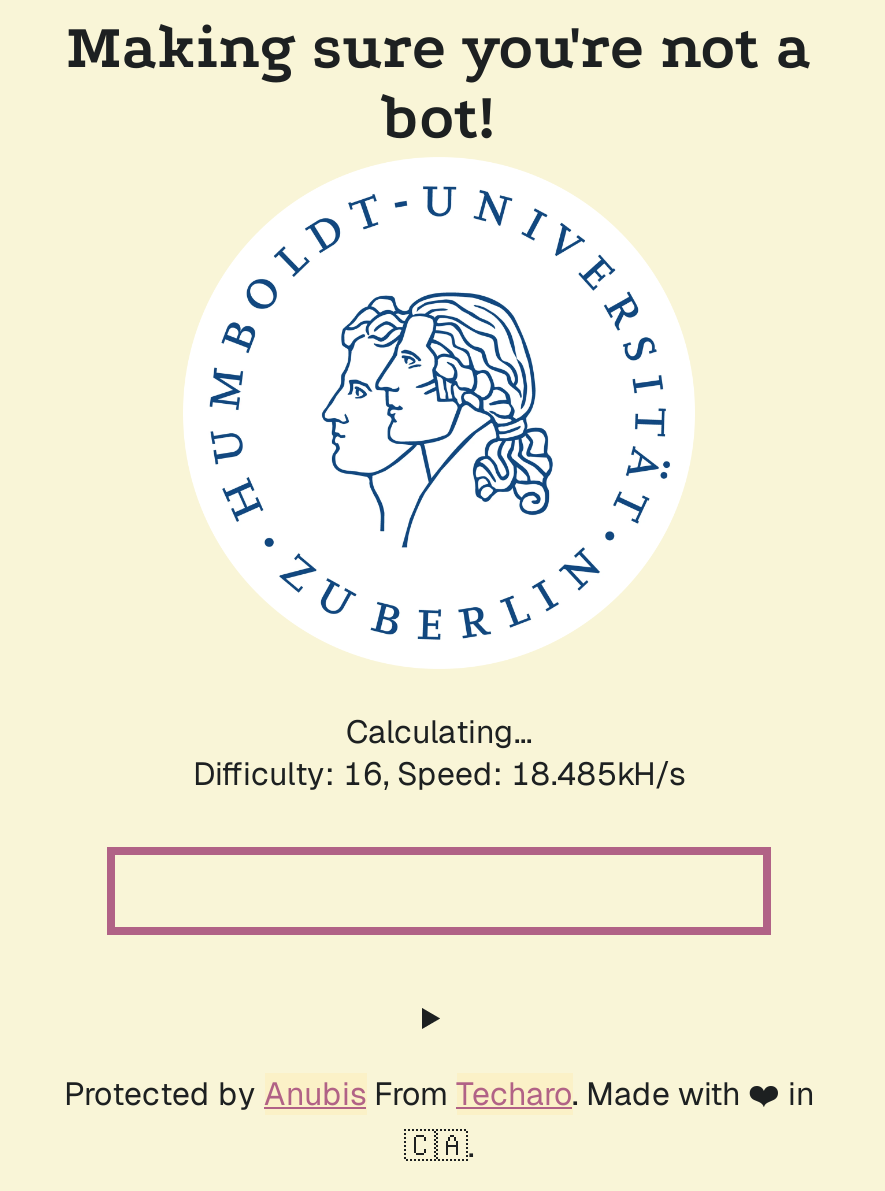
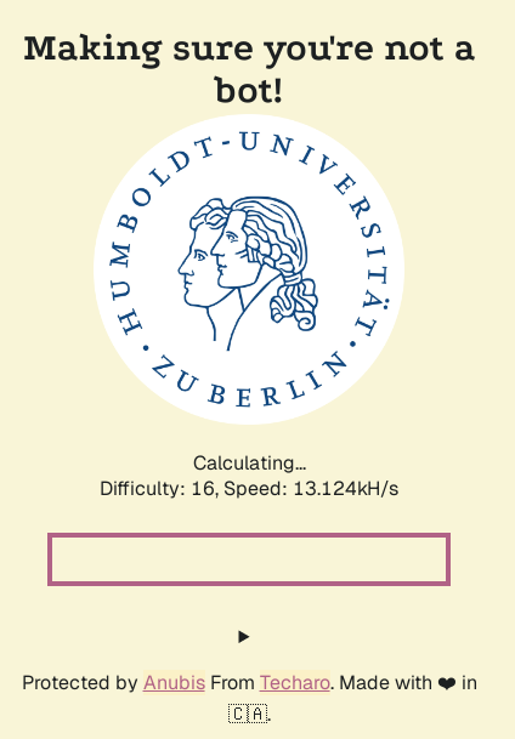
- Difficulty: 16, Speed: 18.485kH/s
+ Difficulty: 16, Speed: 13.124kH/s
